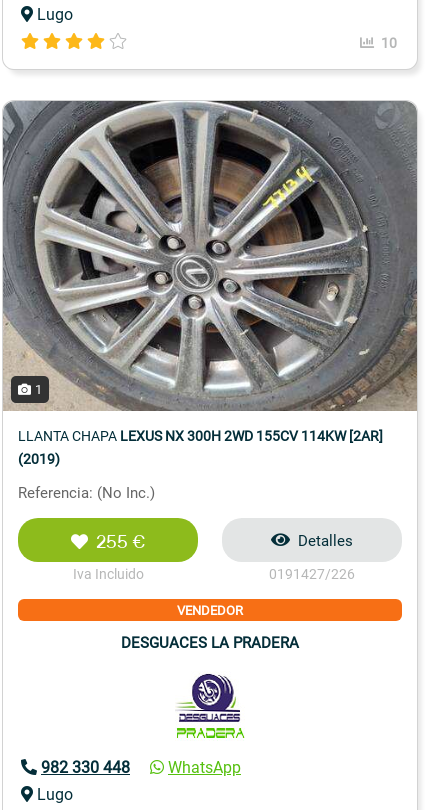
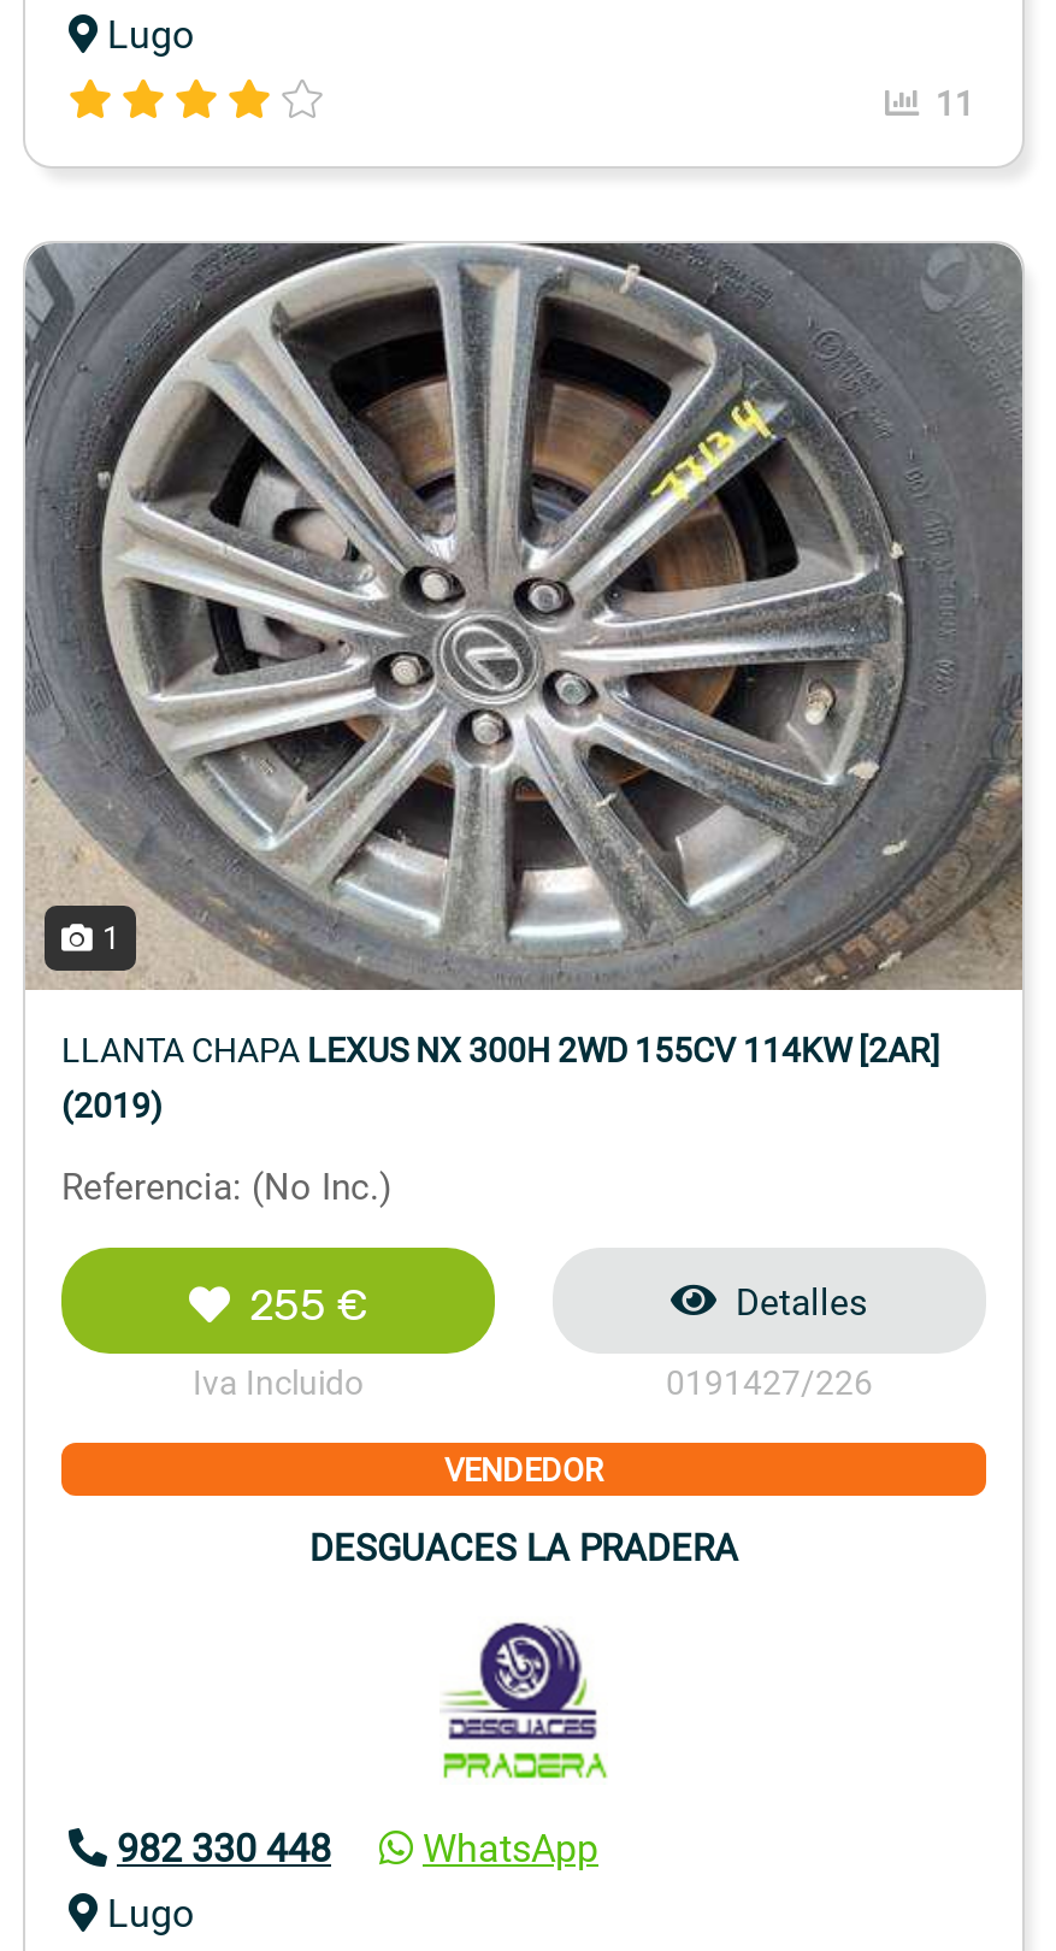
- 10
+ 11
